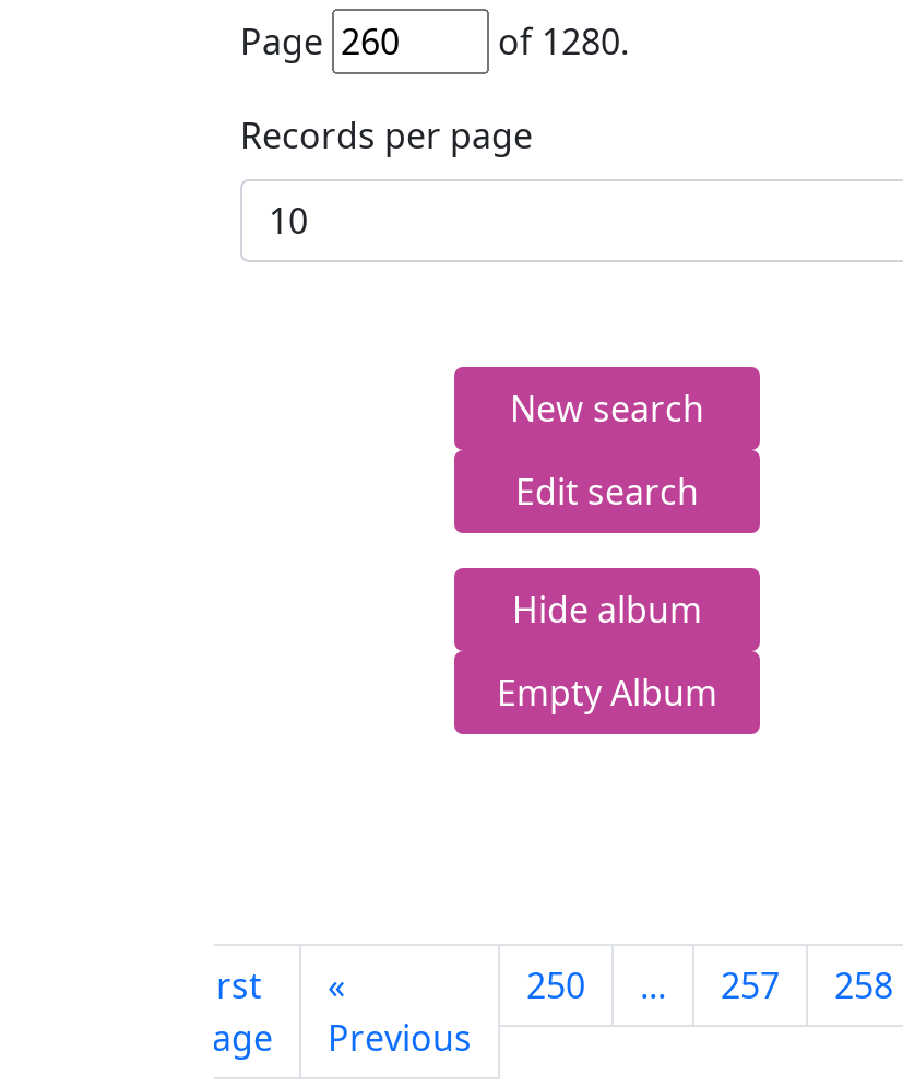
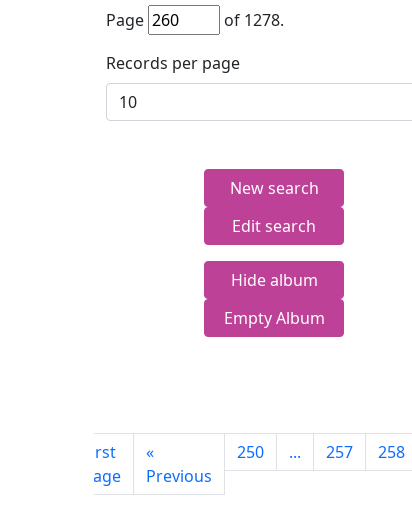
- of 1280.
+ of 1278.
